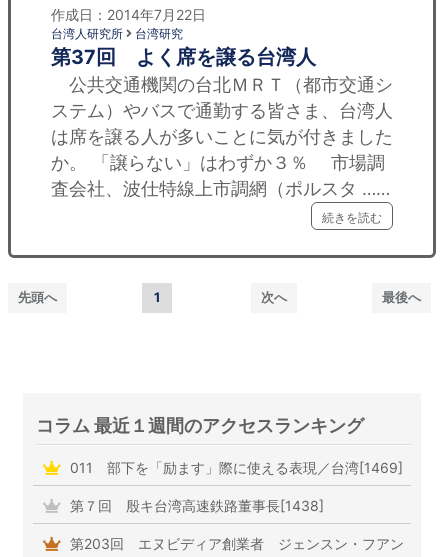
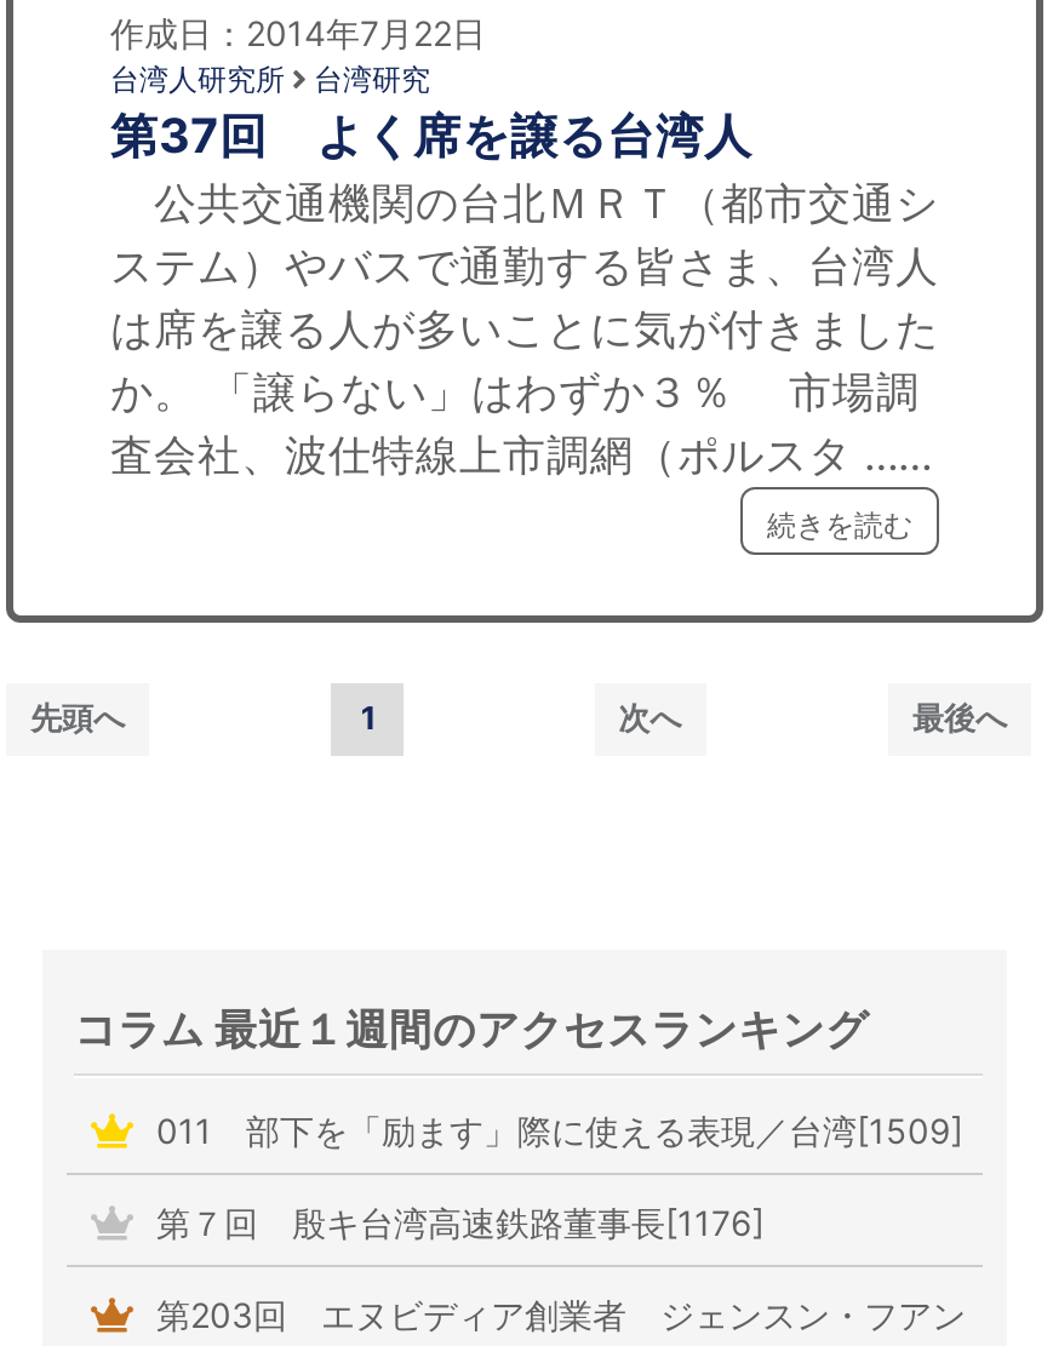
- 011 部下を「励ます」際に使える表現／台湾[1469]
+ 011 部下を「励ます」際に使える表現／台湾[1509]

- 第７回 殷キ台湾高速鉄路董事長[1438]
+ 第７回 殷キ台湾高速鉄路董事長[1176]
